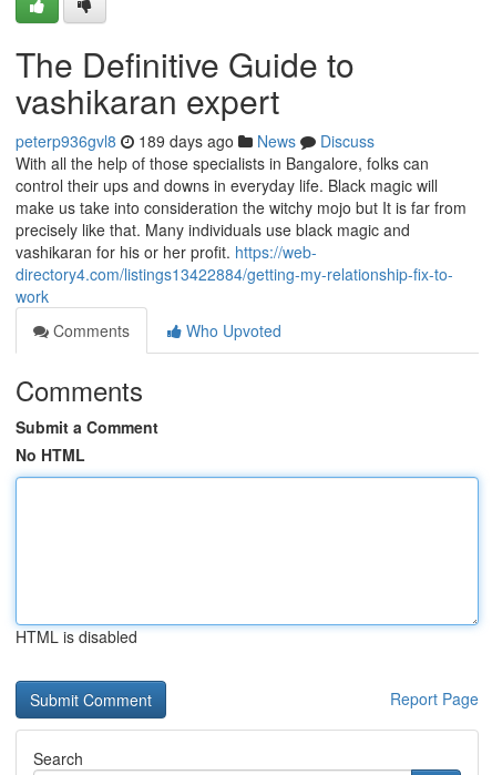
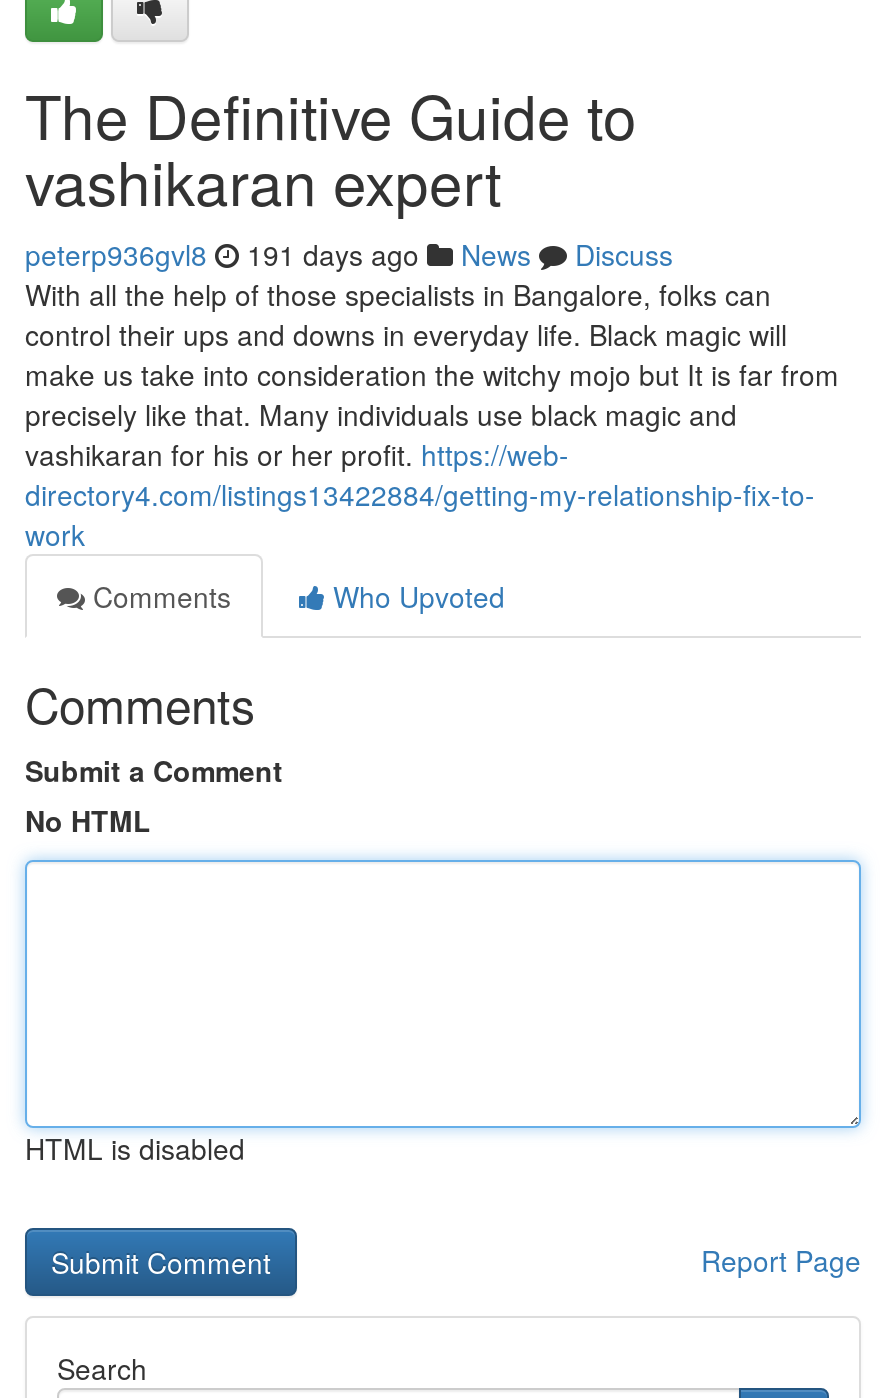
- peterp936gvl8 189 days ago News Discuss
+ peterp936gvl8 191 days ago News Discuss
